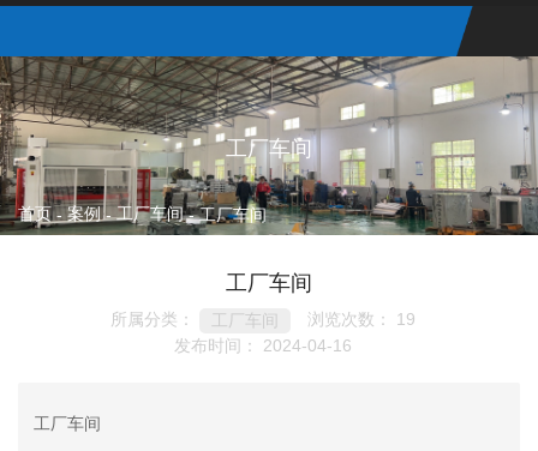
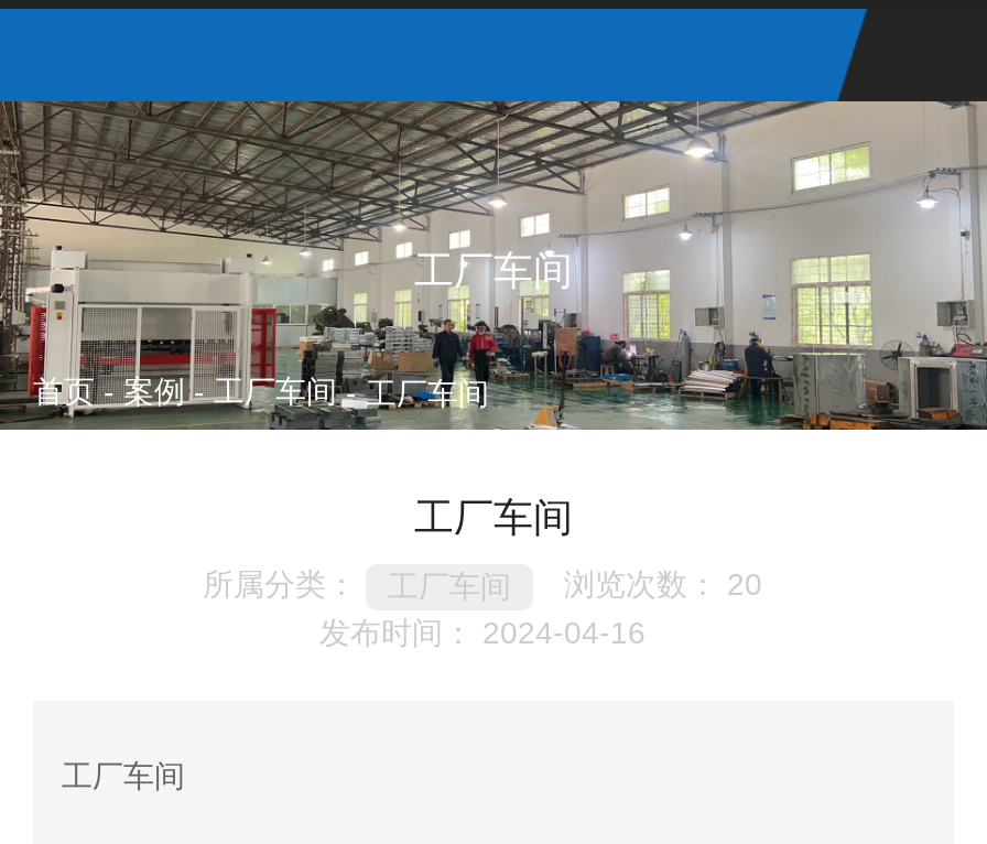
- 浏览次数：19
+ 浏览次数：20
